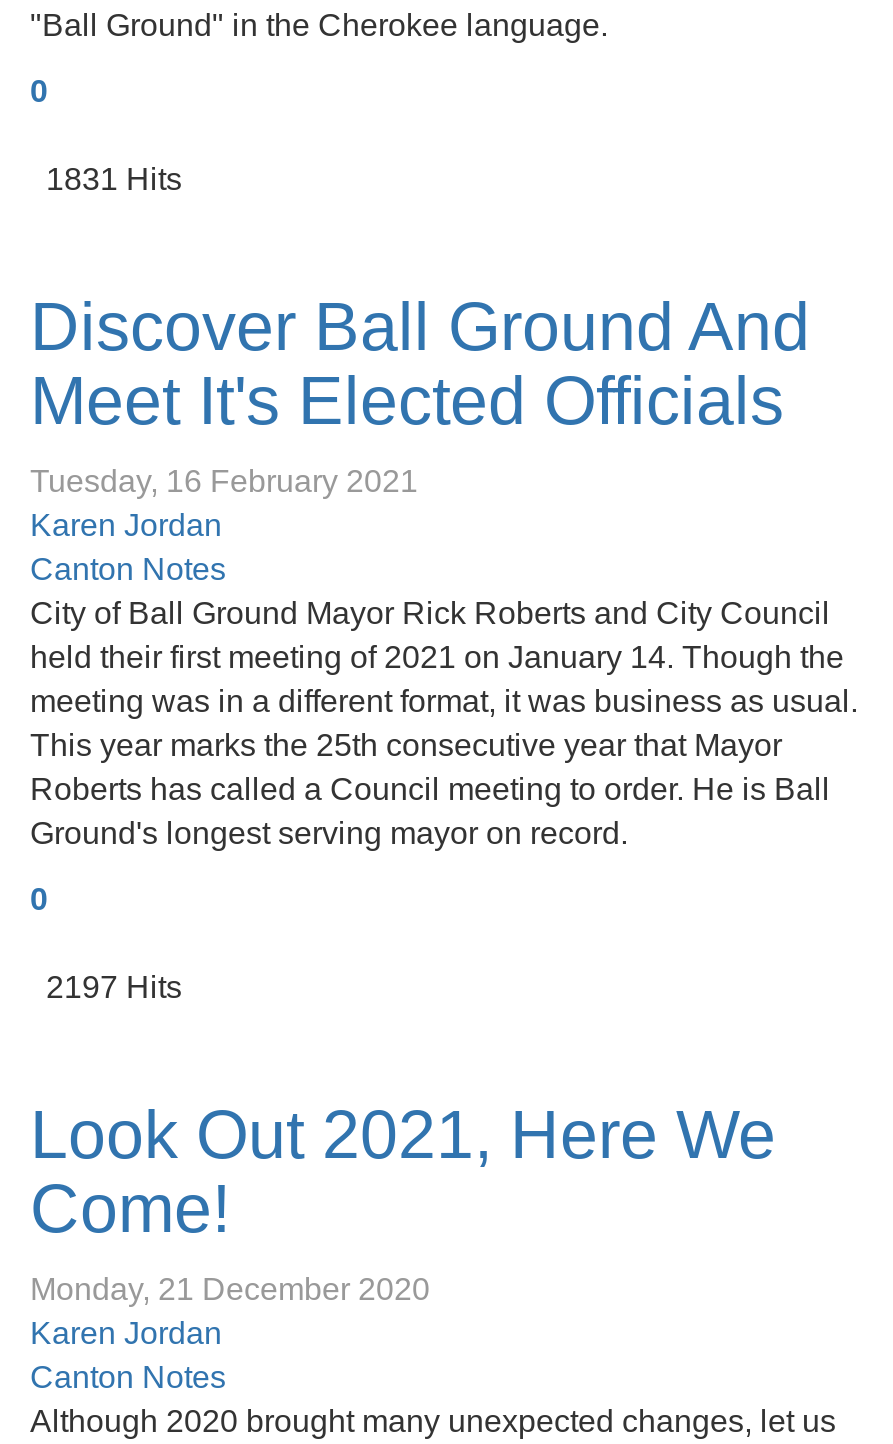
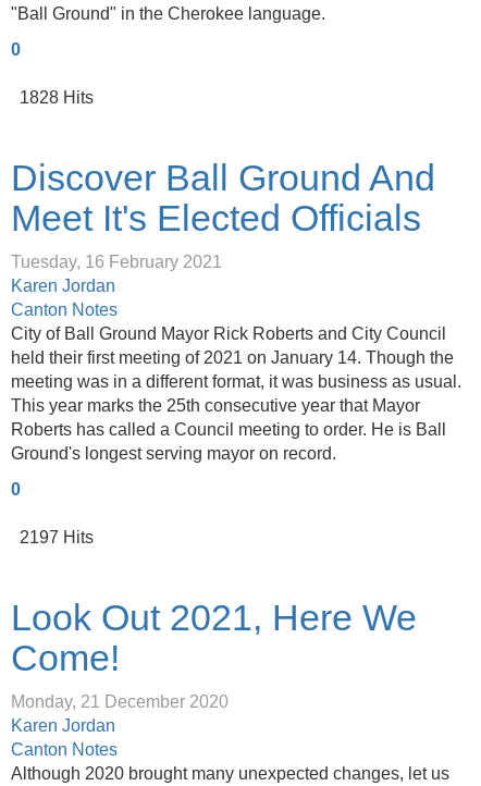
- 1831 Hits
+ 1828 Hits
